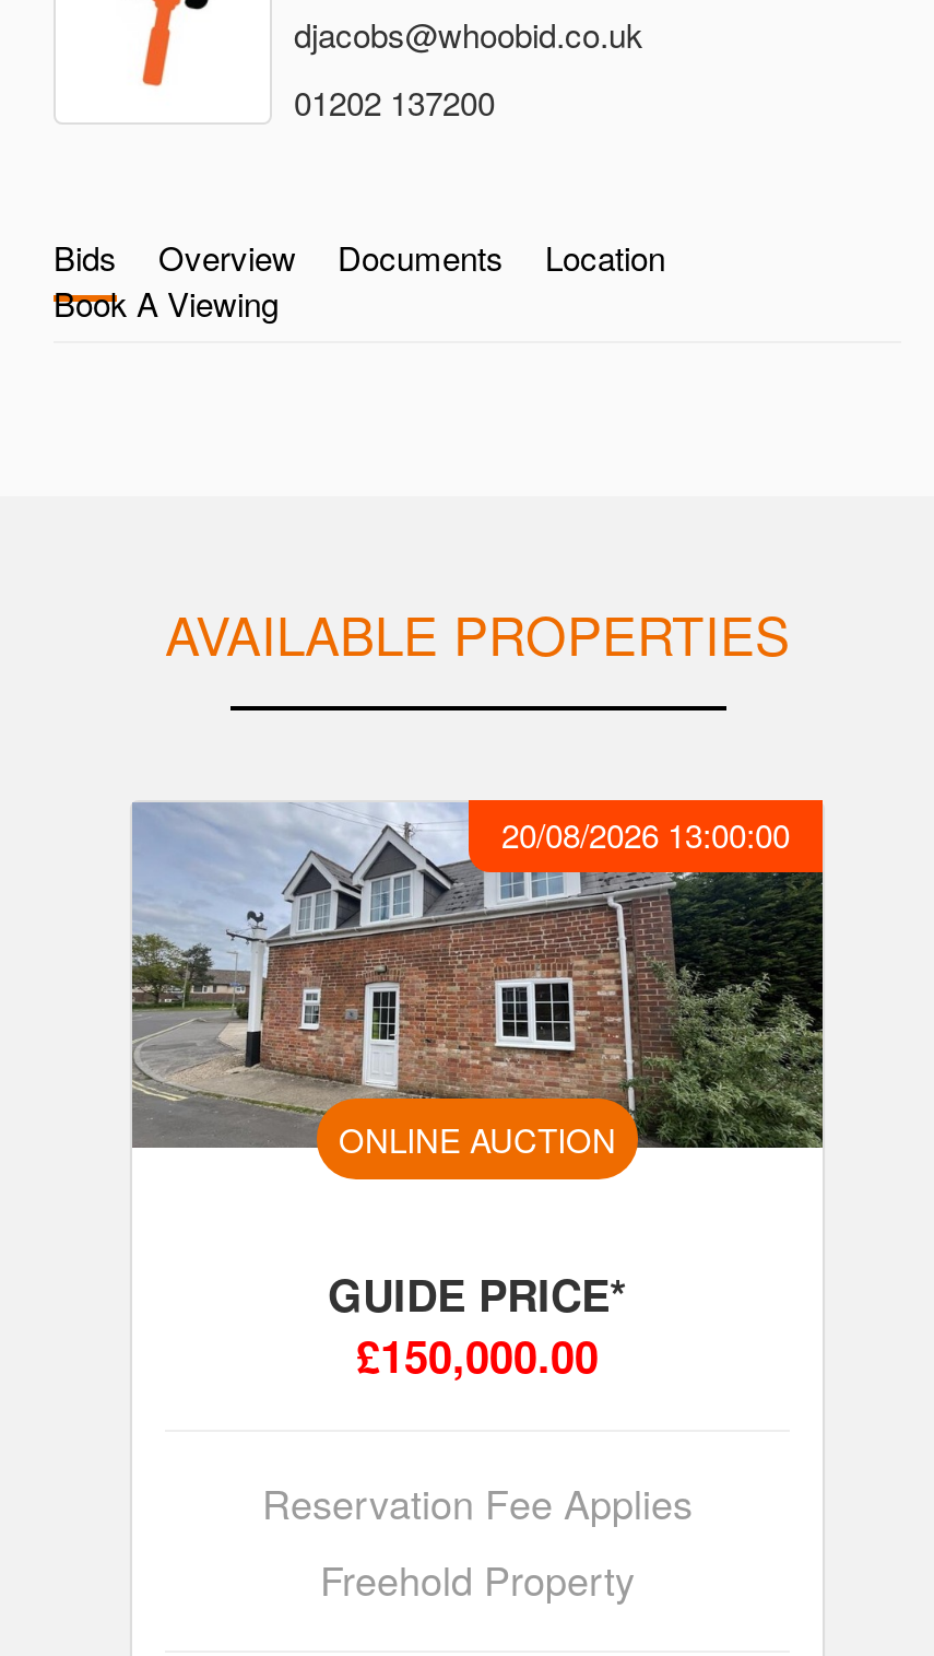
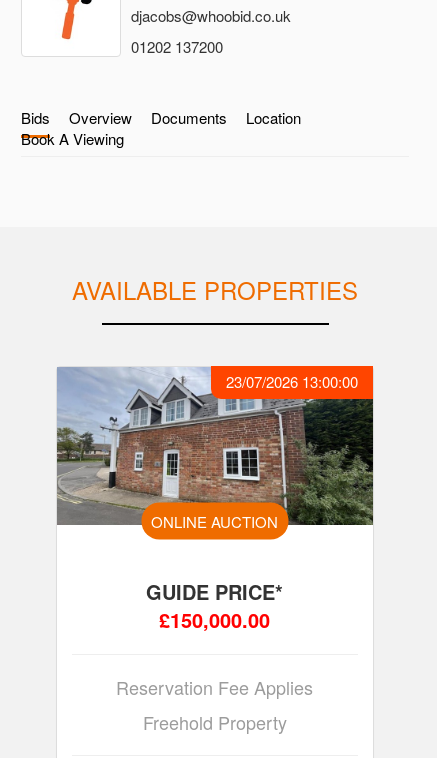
- 20/08/2026 13:00:00
+ 23/07/2026 13:00:00
